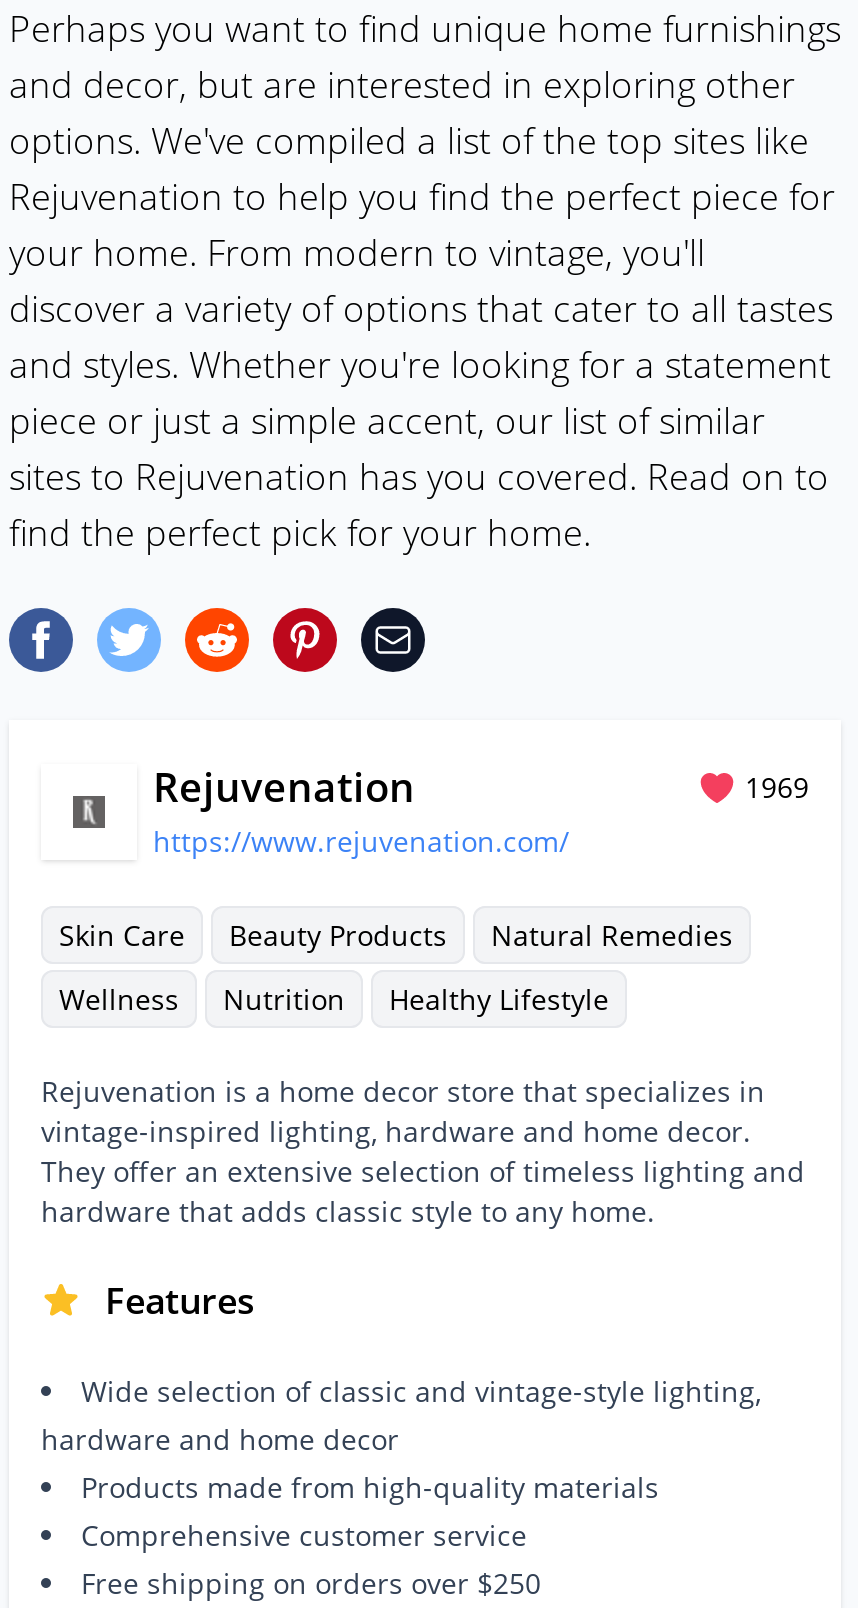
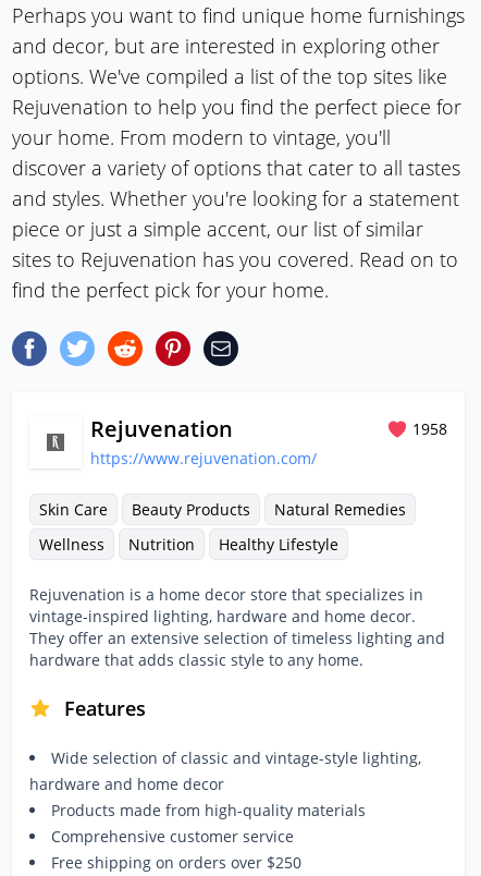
- 1969
+ 1958
